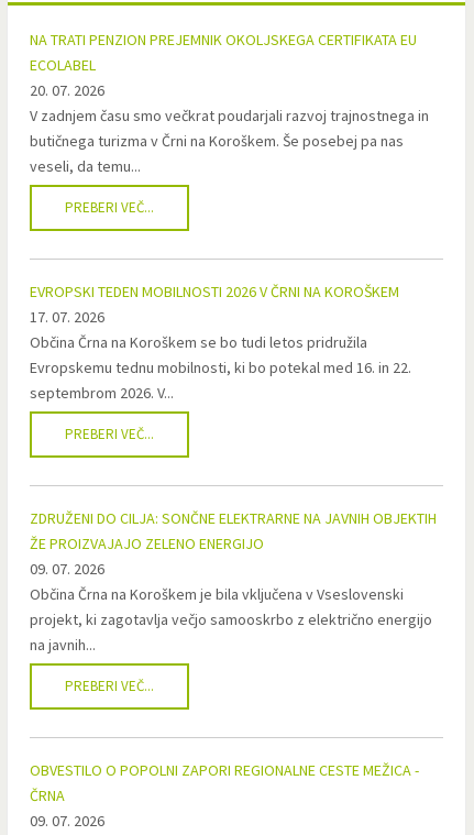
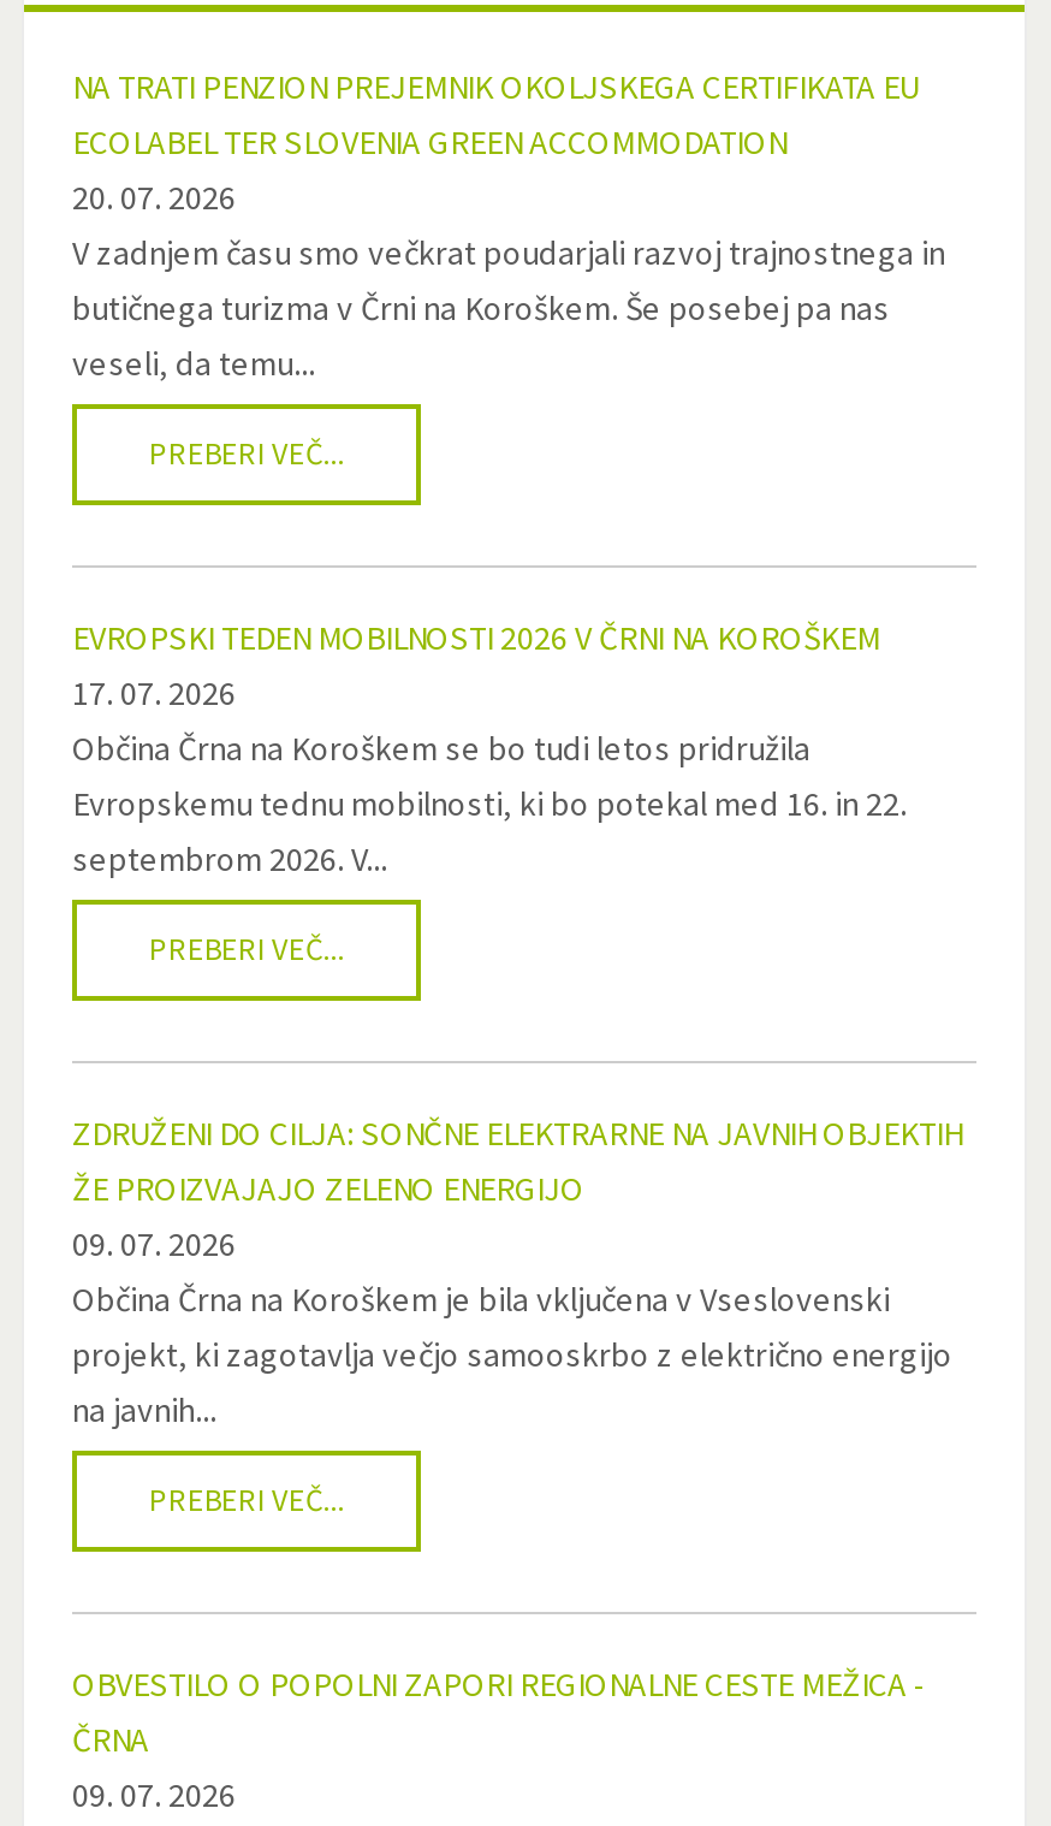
- ECOLABEL
+ ECOLABEL TER SLOVENIA GREEN ACCOMMODATION
